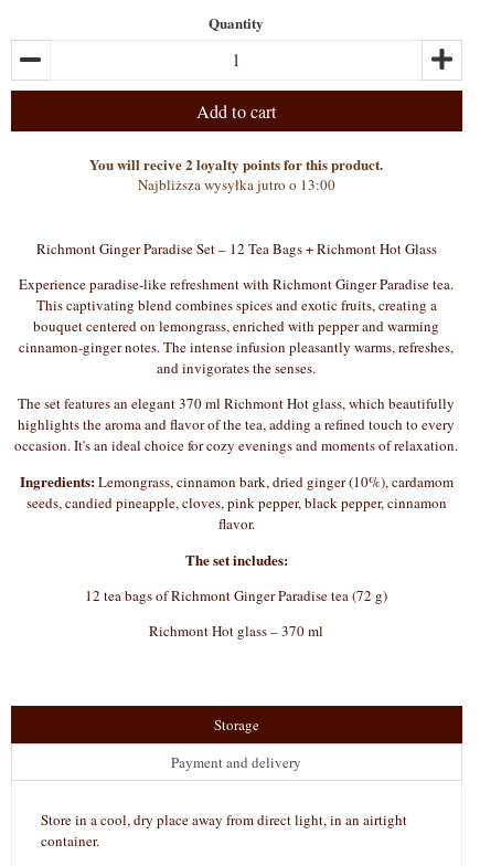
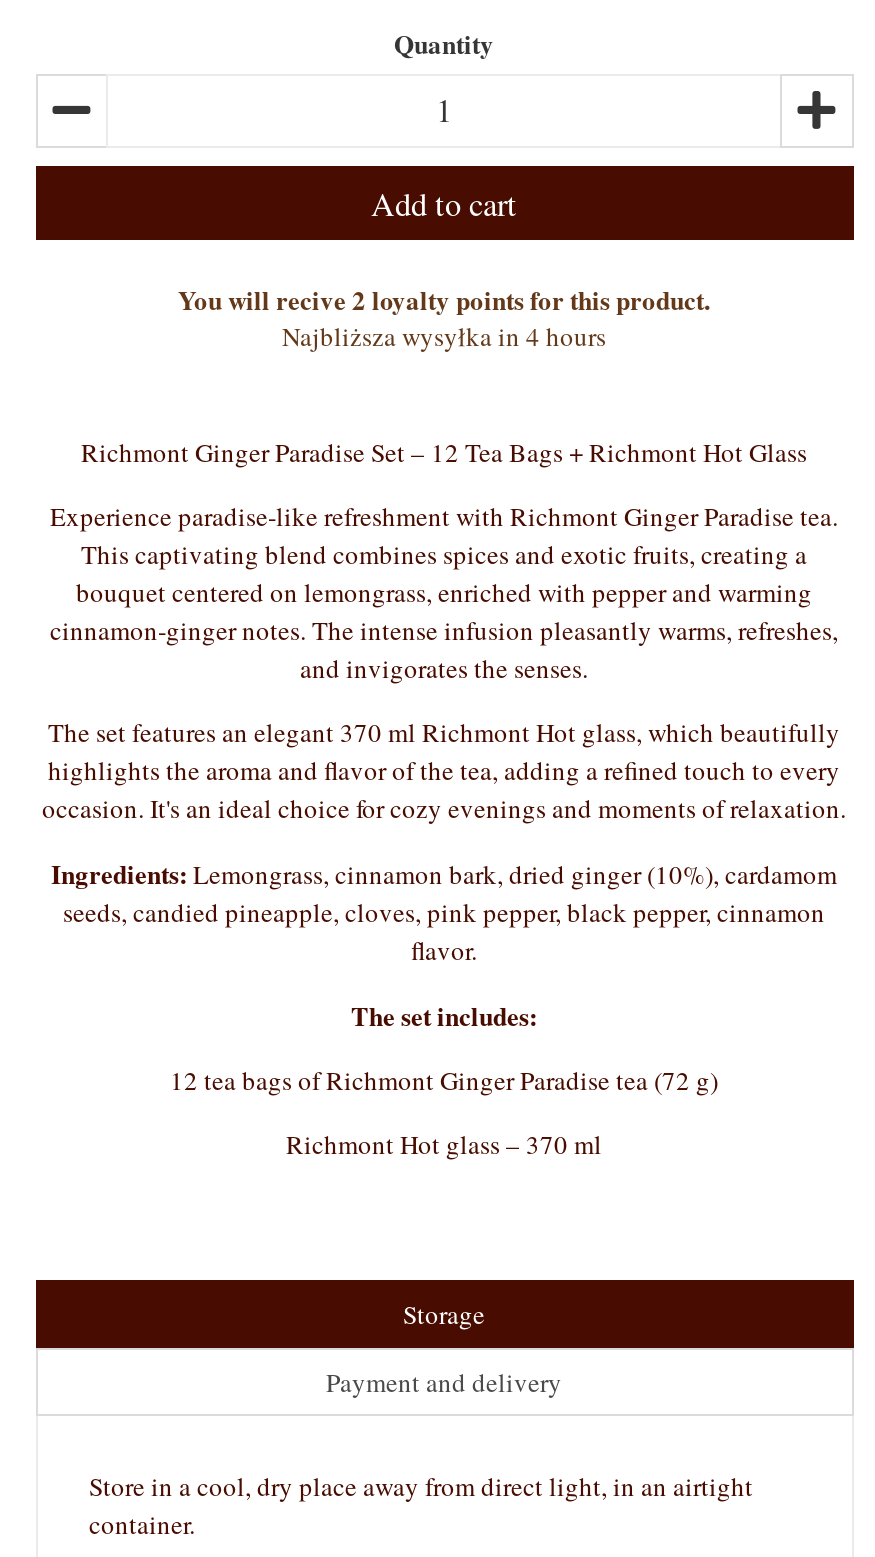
- Najbliższa wysyłka jutro o 13:00
+ Najbliższa wysyłka in 4 hours
